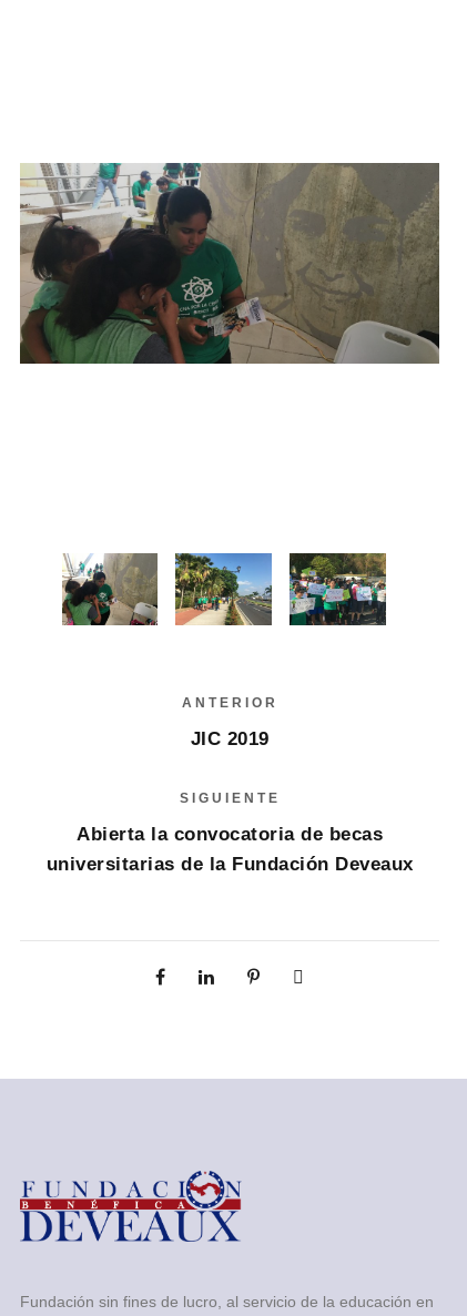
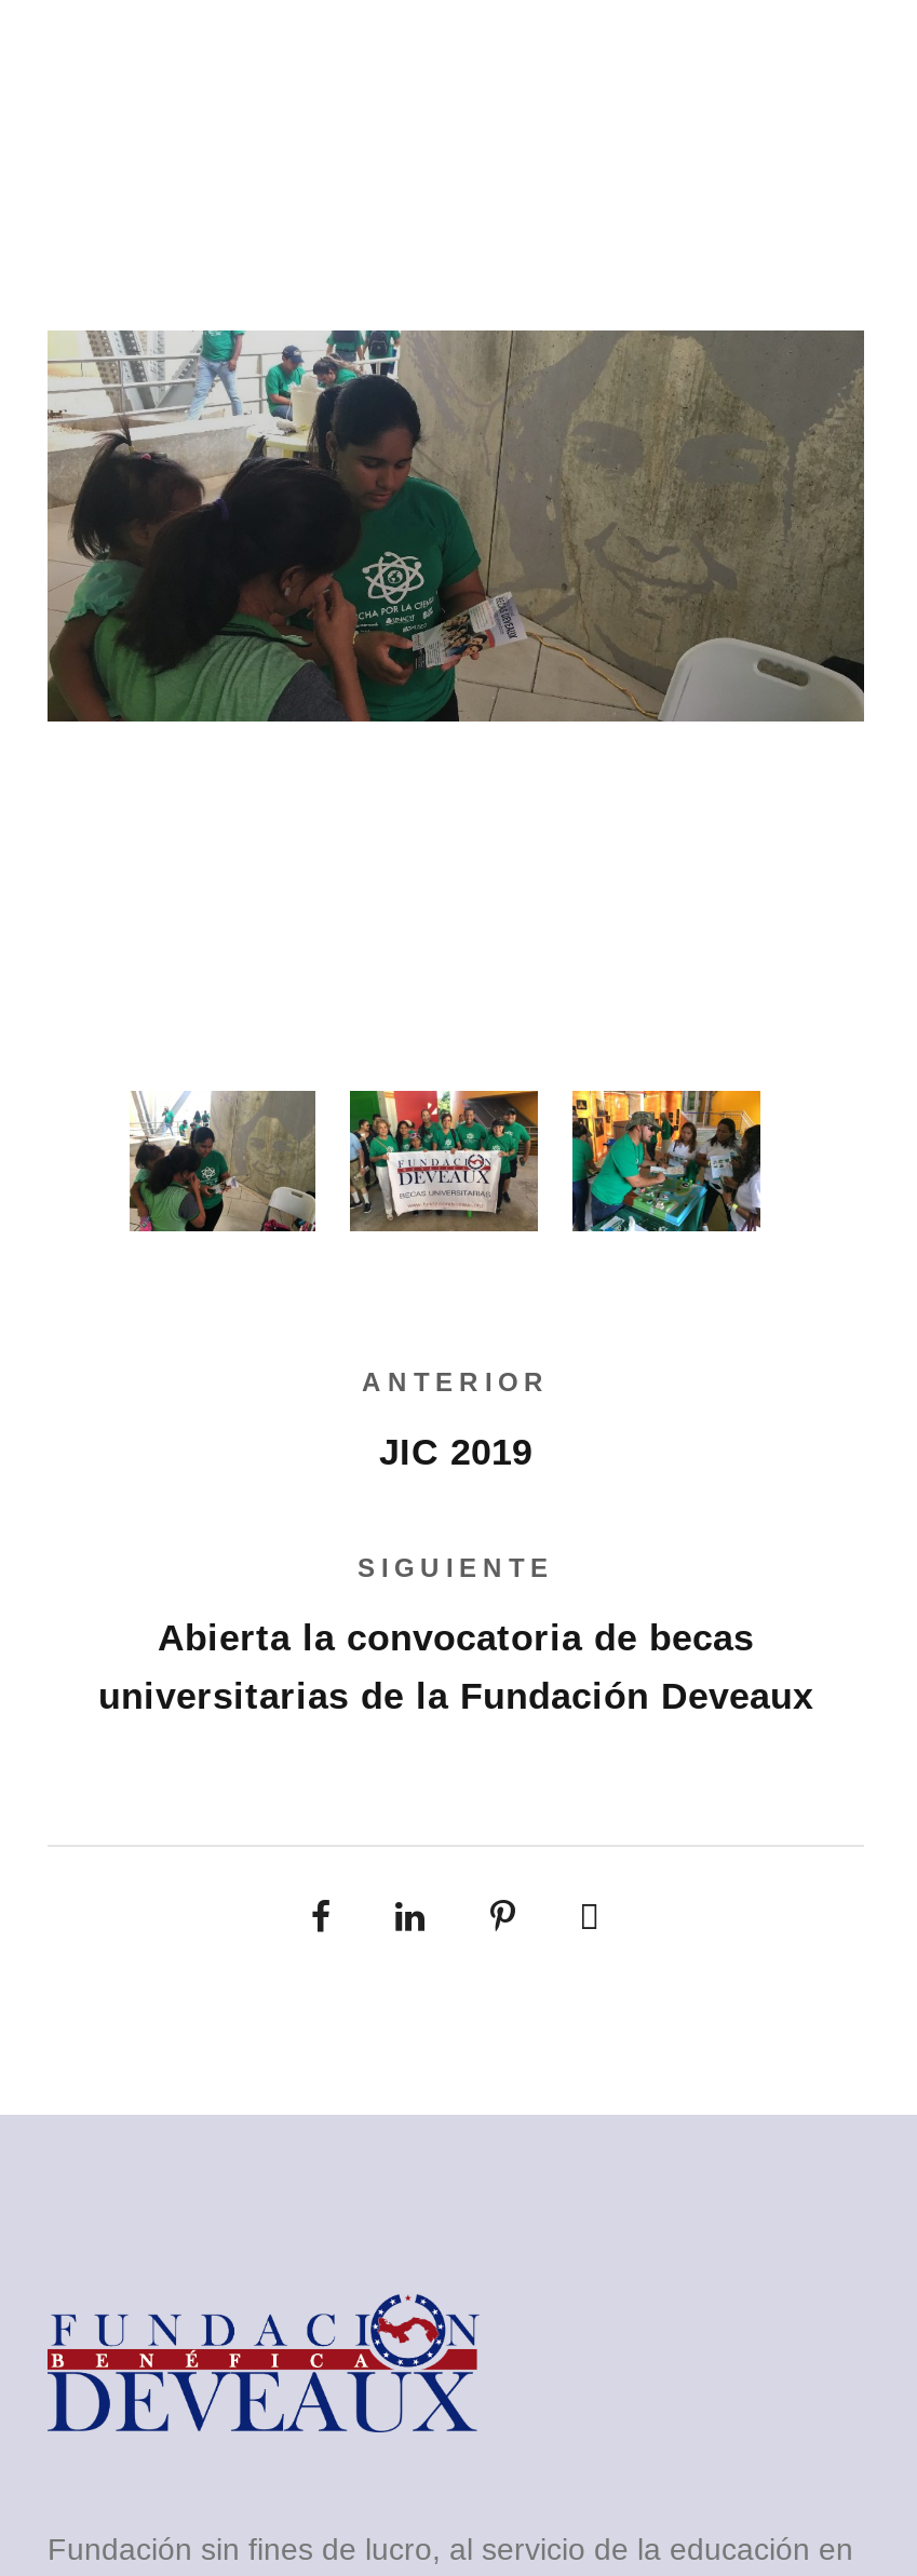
- [image]
+ [image]

- [image]
+ [image]
